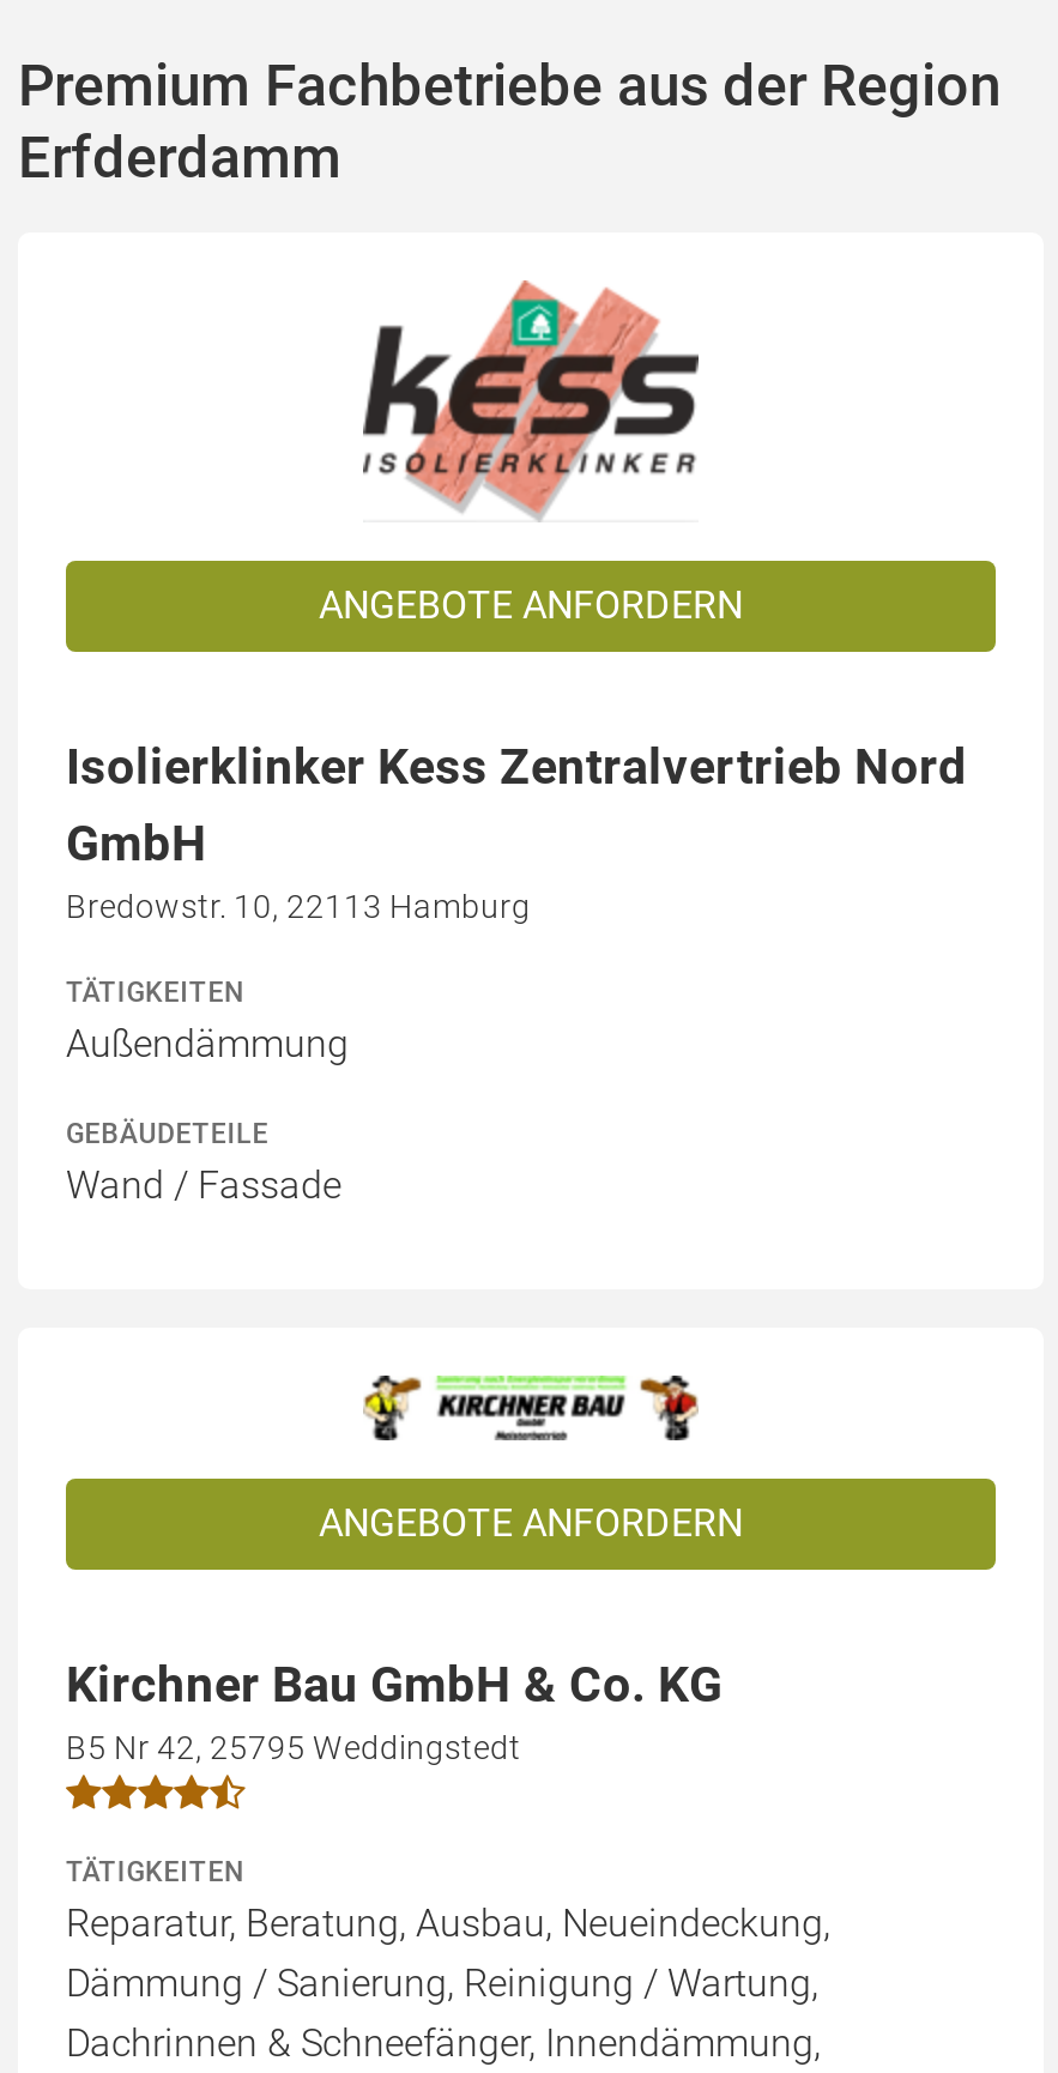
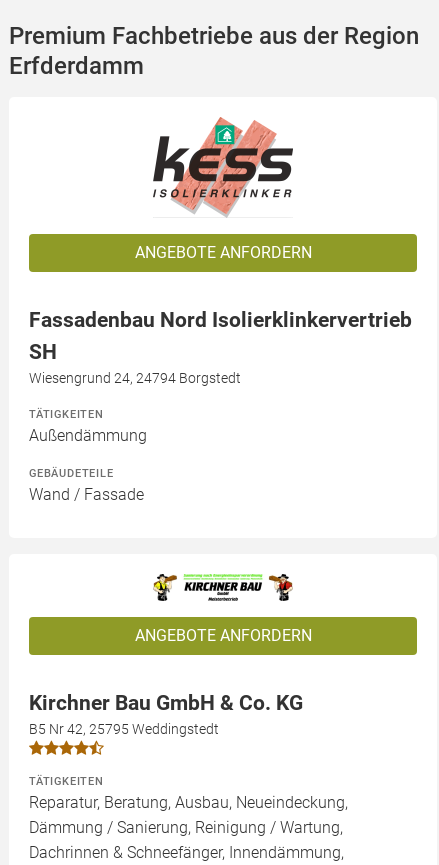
- Isolierklinker Kess Zentralvertrieb Nord
- GmbH
- Bredowstr. 10, 22113 Hamburg
+ Fassadenbau Nord Isolierklinkervertrieb
+ SH
+ Wiesengrund 24, 24794 Borgstedt
